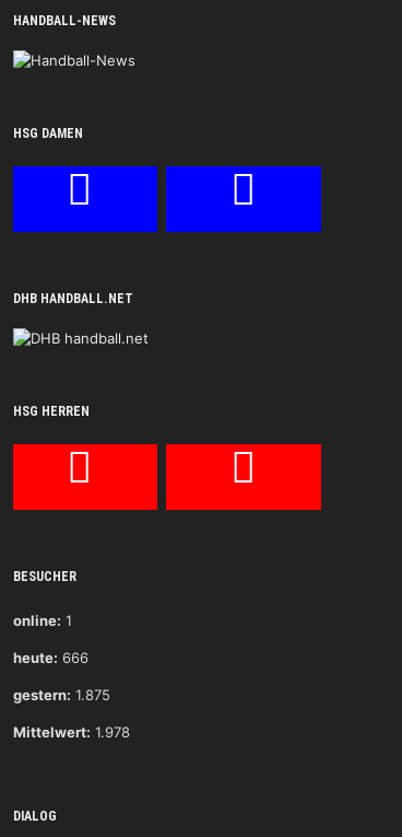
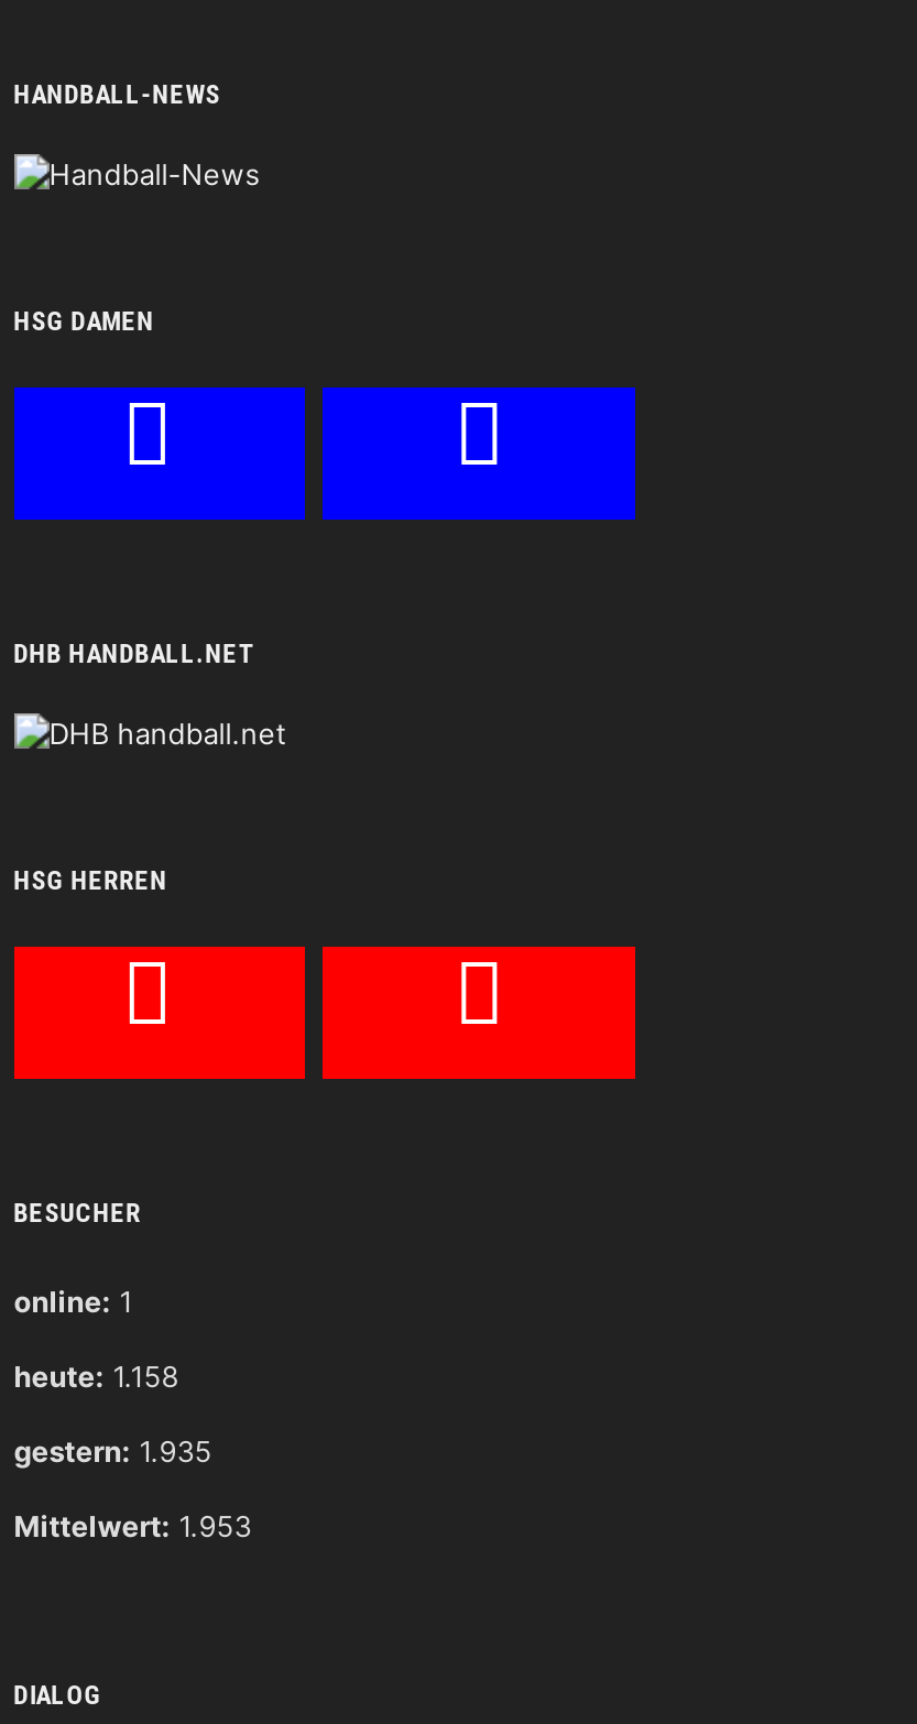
- heute: 666
+ heute: 1.158

- gestern: 1.875
+ gestern: 1.935

- Mittelwert: 1.978
+ Mittelwert: 1.953
